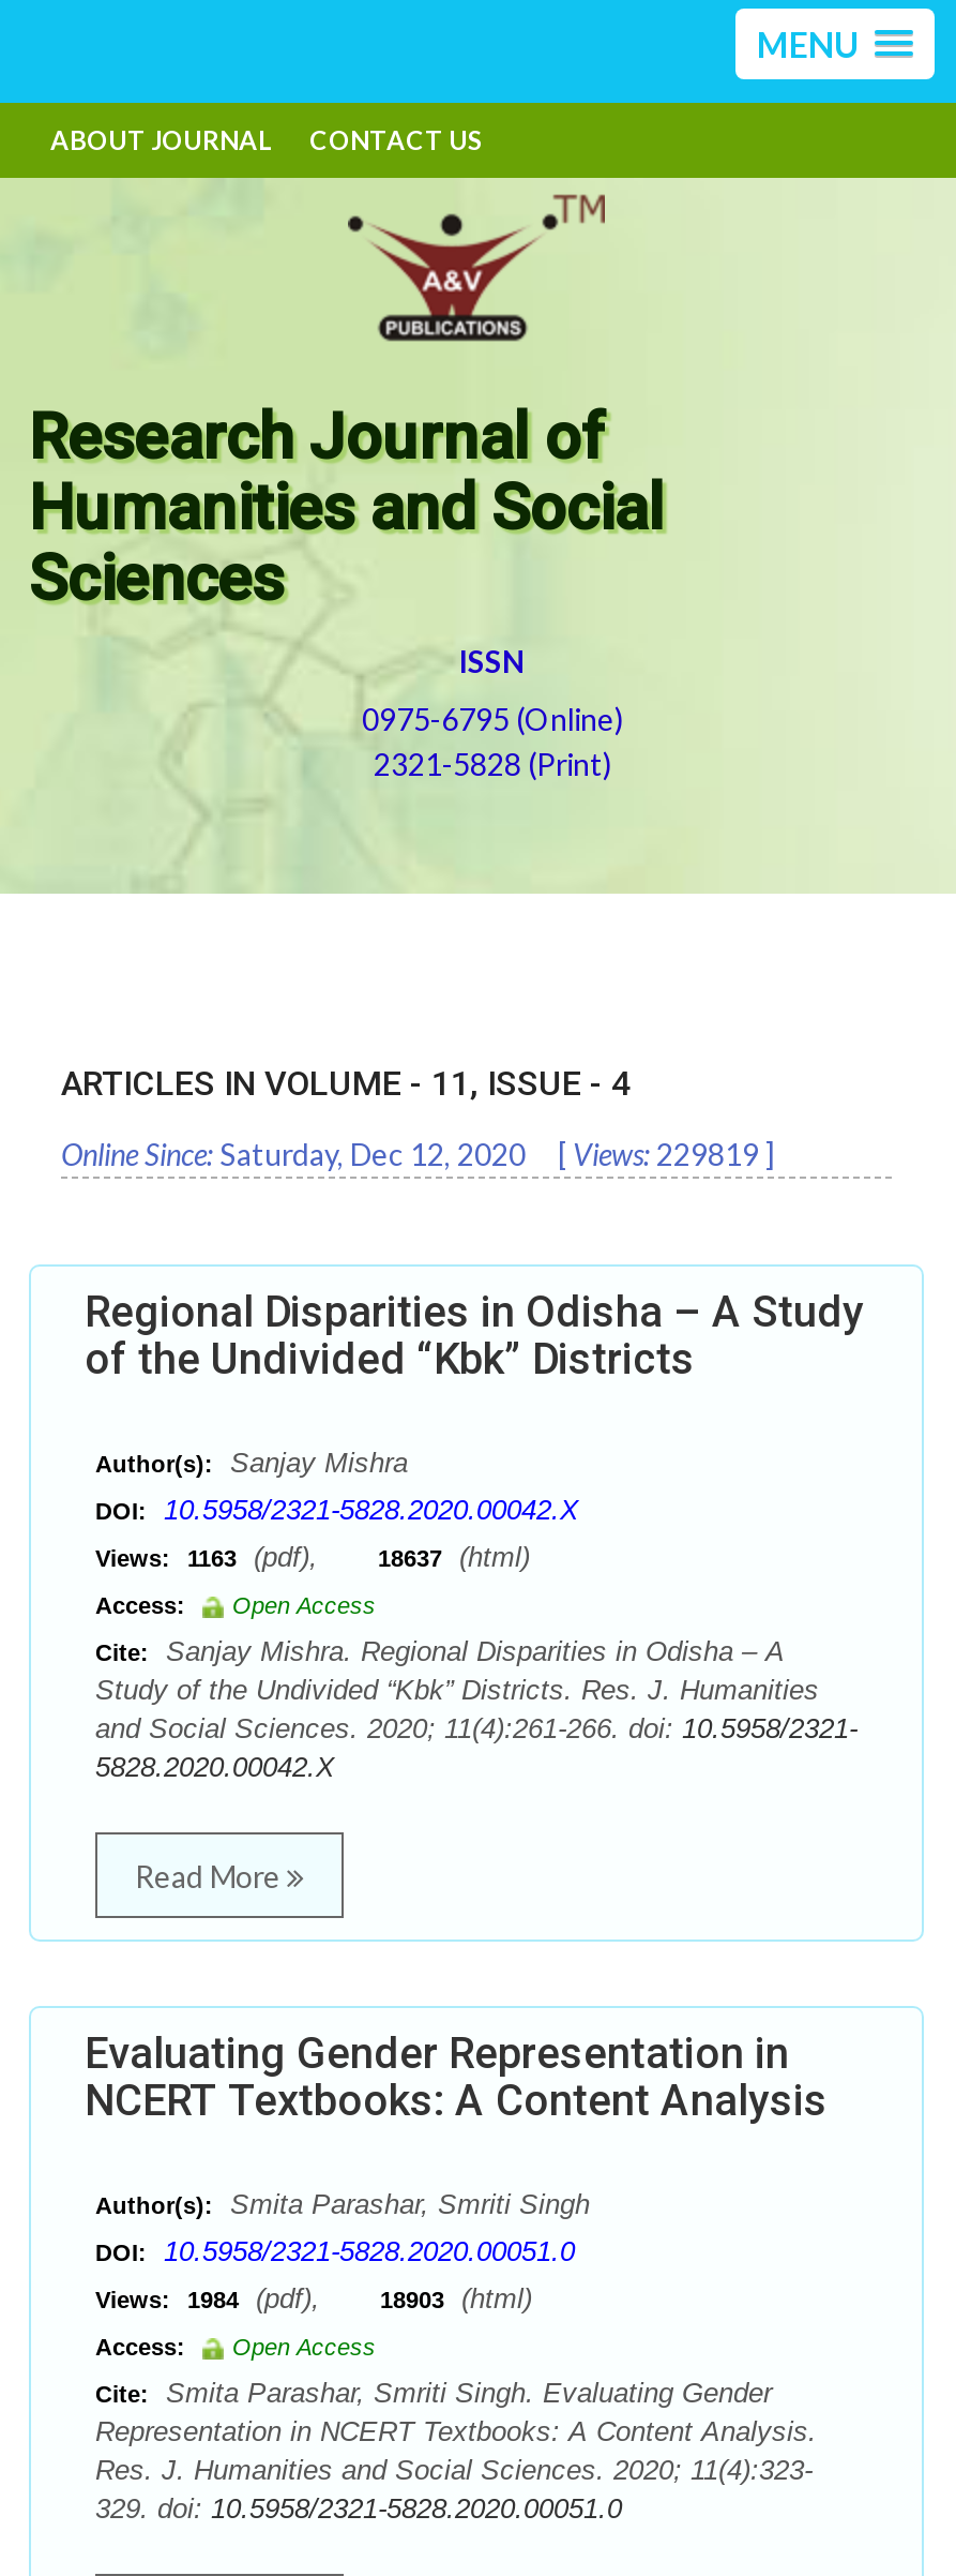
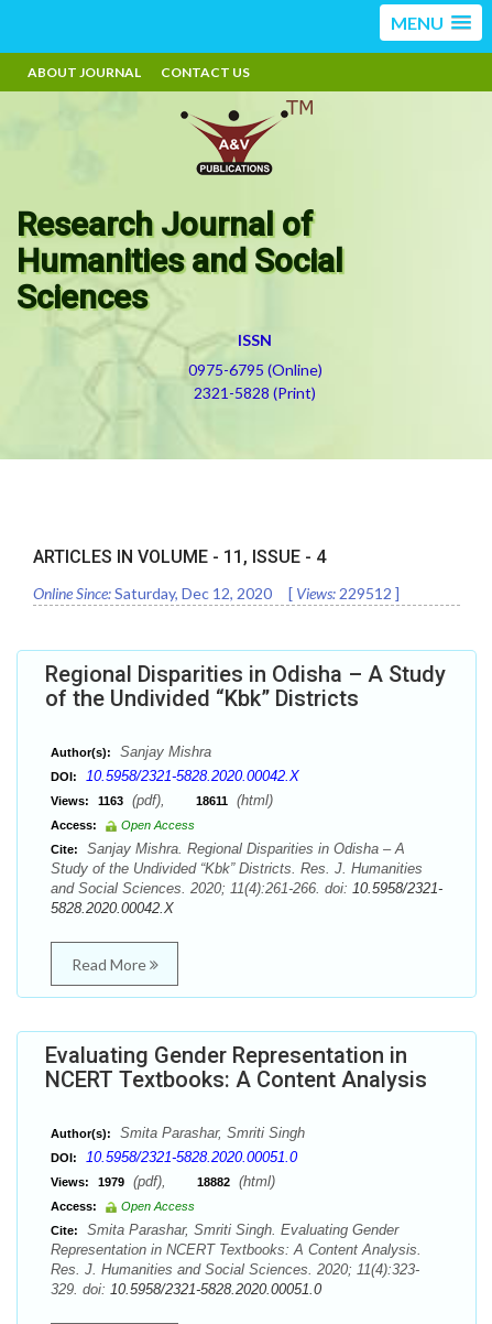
- Online Since: Saturday, Dec 12, 2020 [Views: 229819]
+ Online Since: Saturday, Dec 12, 2020 [Views: 229512]

- Views: 1163 (pdf), 18637 (html)
+ Views: 1163 (pdf), 18611 (html)

- Views: 1984 (pdf), 18903 (html)
+ Views: 1979 (pdf), 18882 (html)
